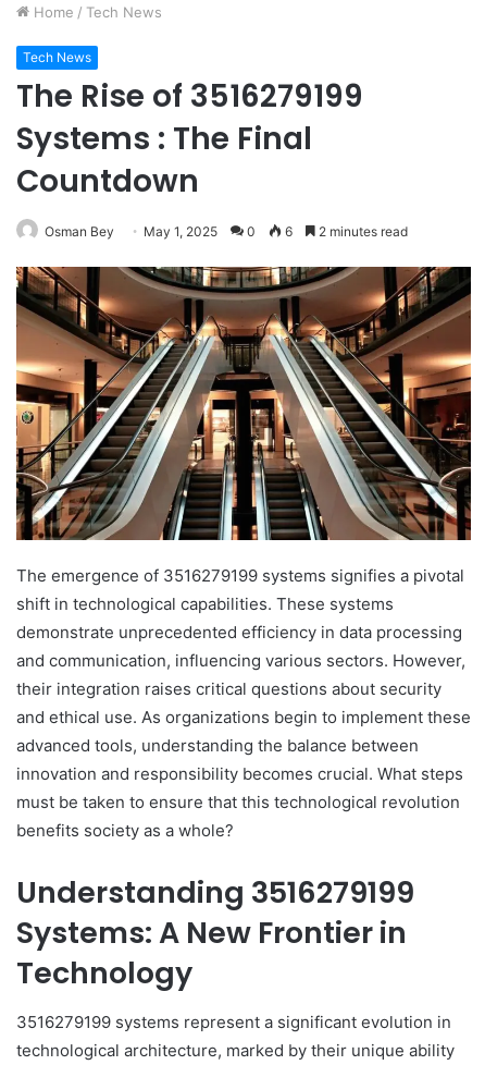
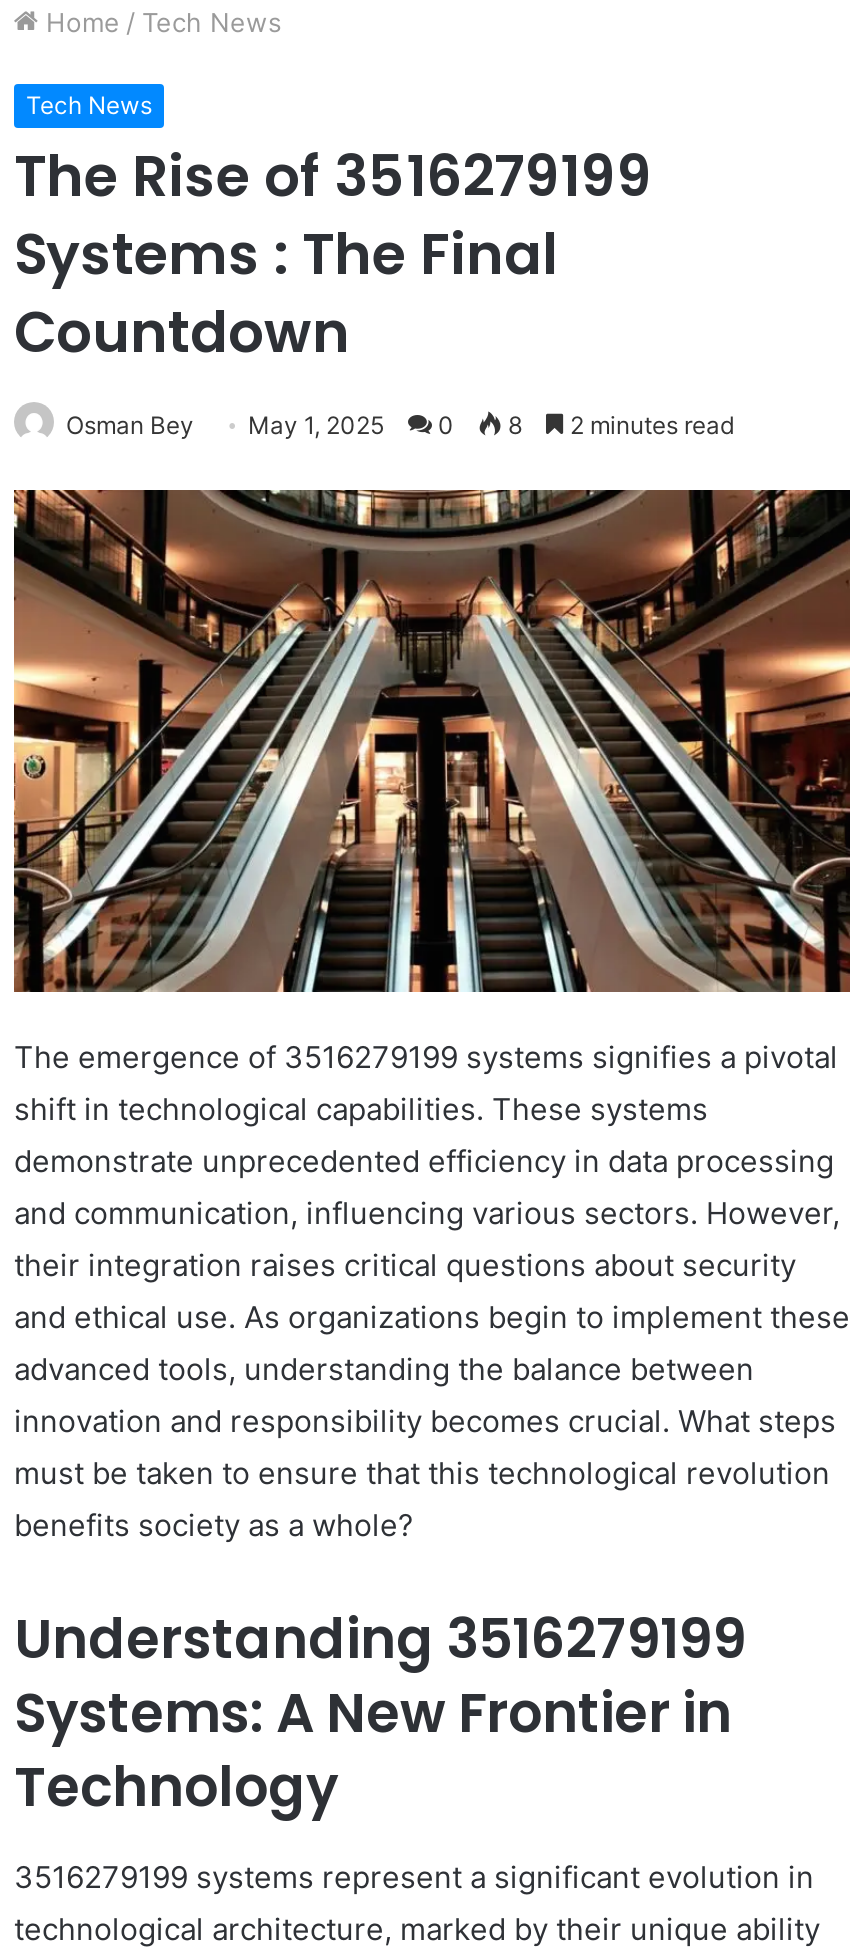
- Osman Bey May 1, 2025 0 6 2 minutes read
+ Osman Bey May 1, 2025 0 8 2 minutes read
